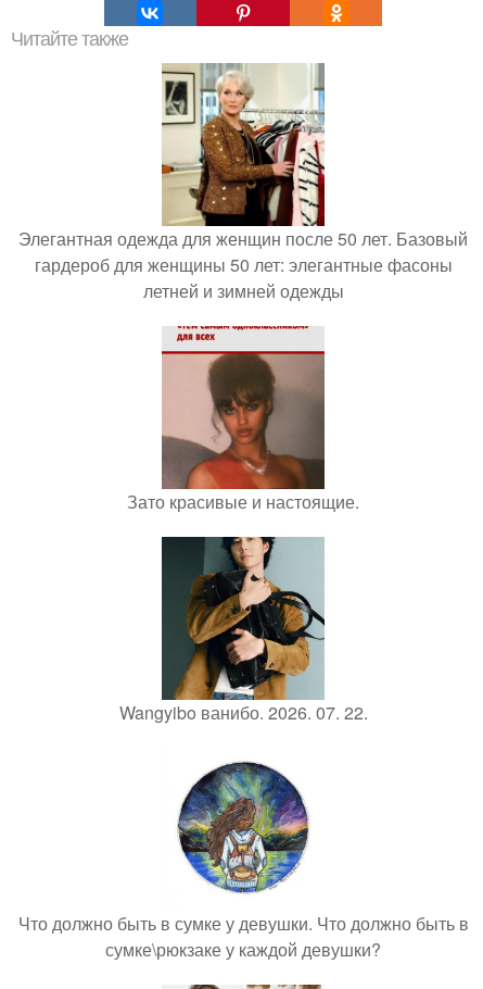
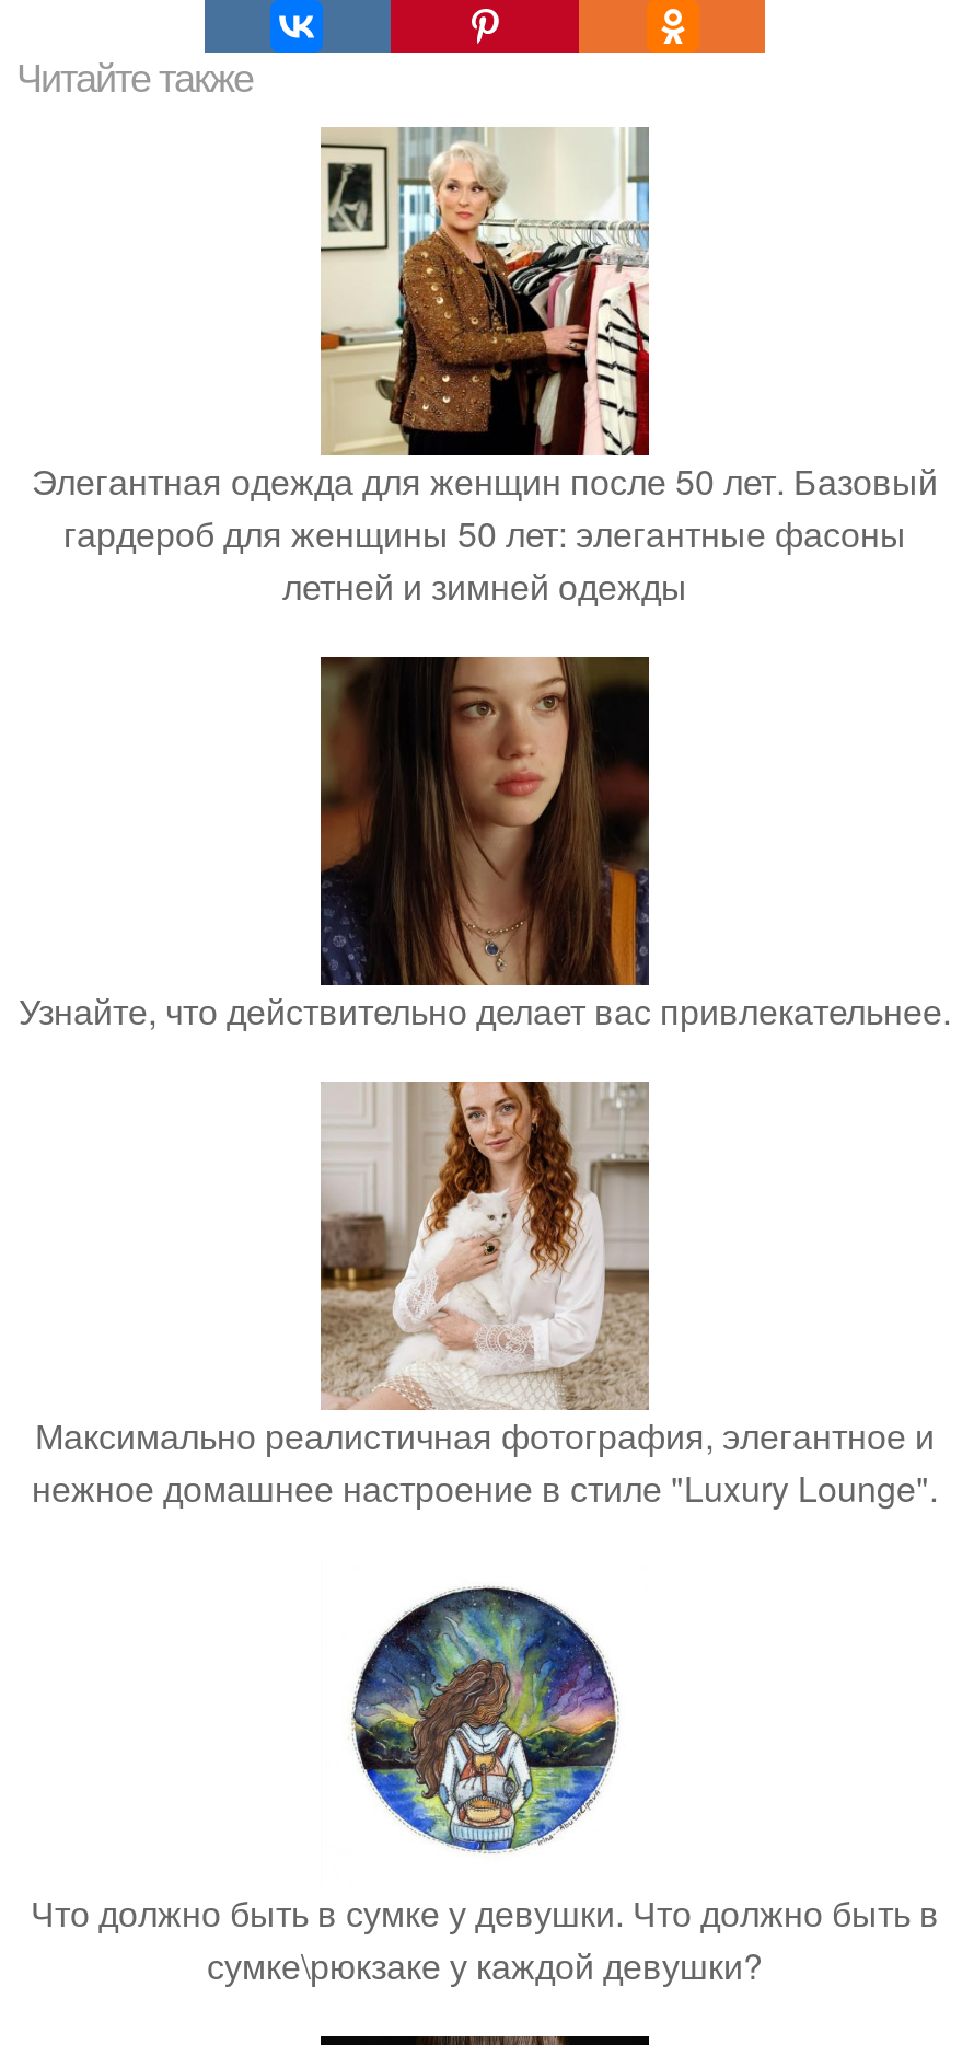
- [image]
- Зато красивые и настоящие.
+ [image]
+ Узнайте, что действительно делает вас привлекательнее.

- [image]
- Wangyibo ванибо. 2026. 07. 22.
+ [image]
+ Максимально реалистичная фотография, элегантное и
+ нежное домашнее настроение в стиле "Luxury Lounge".
